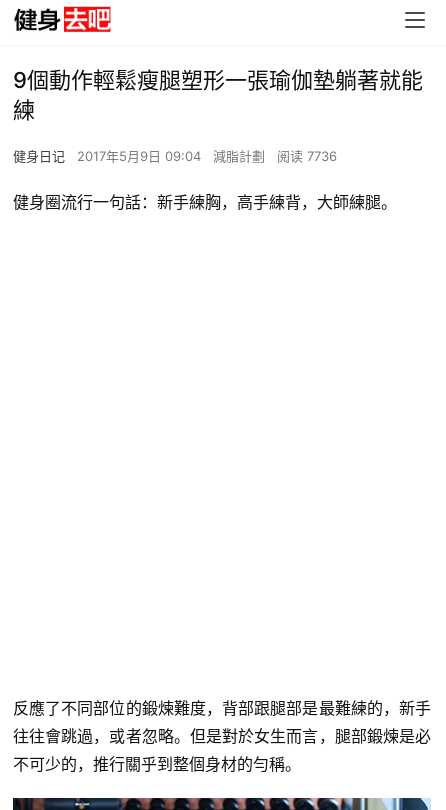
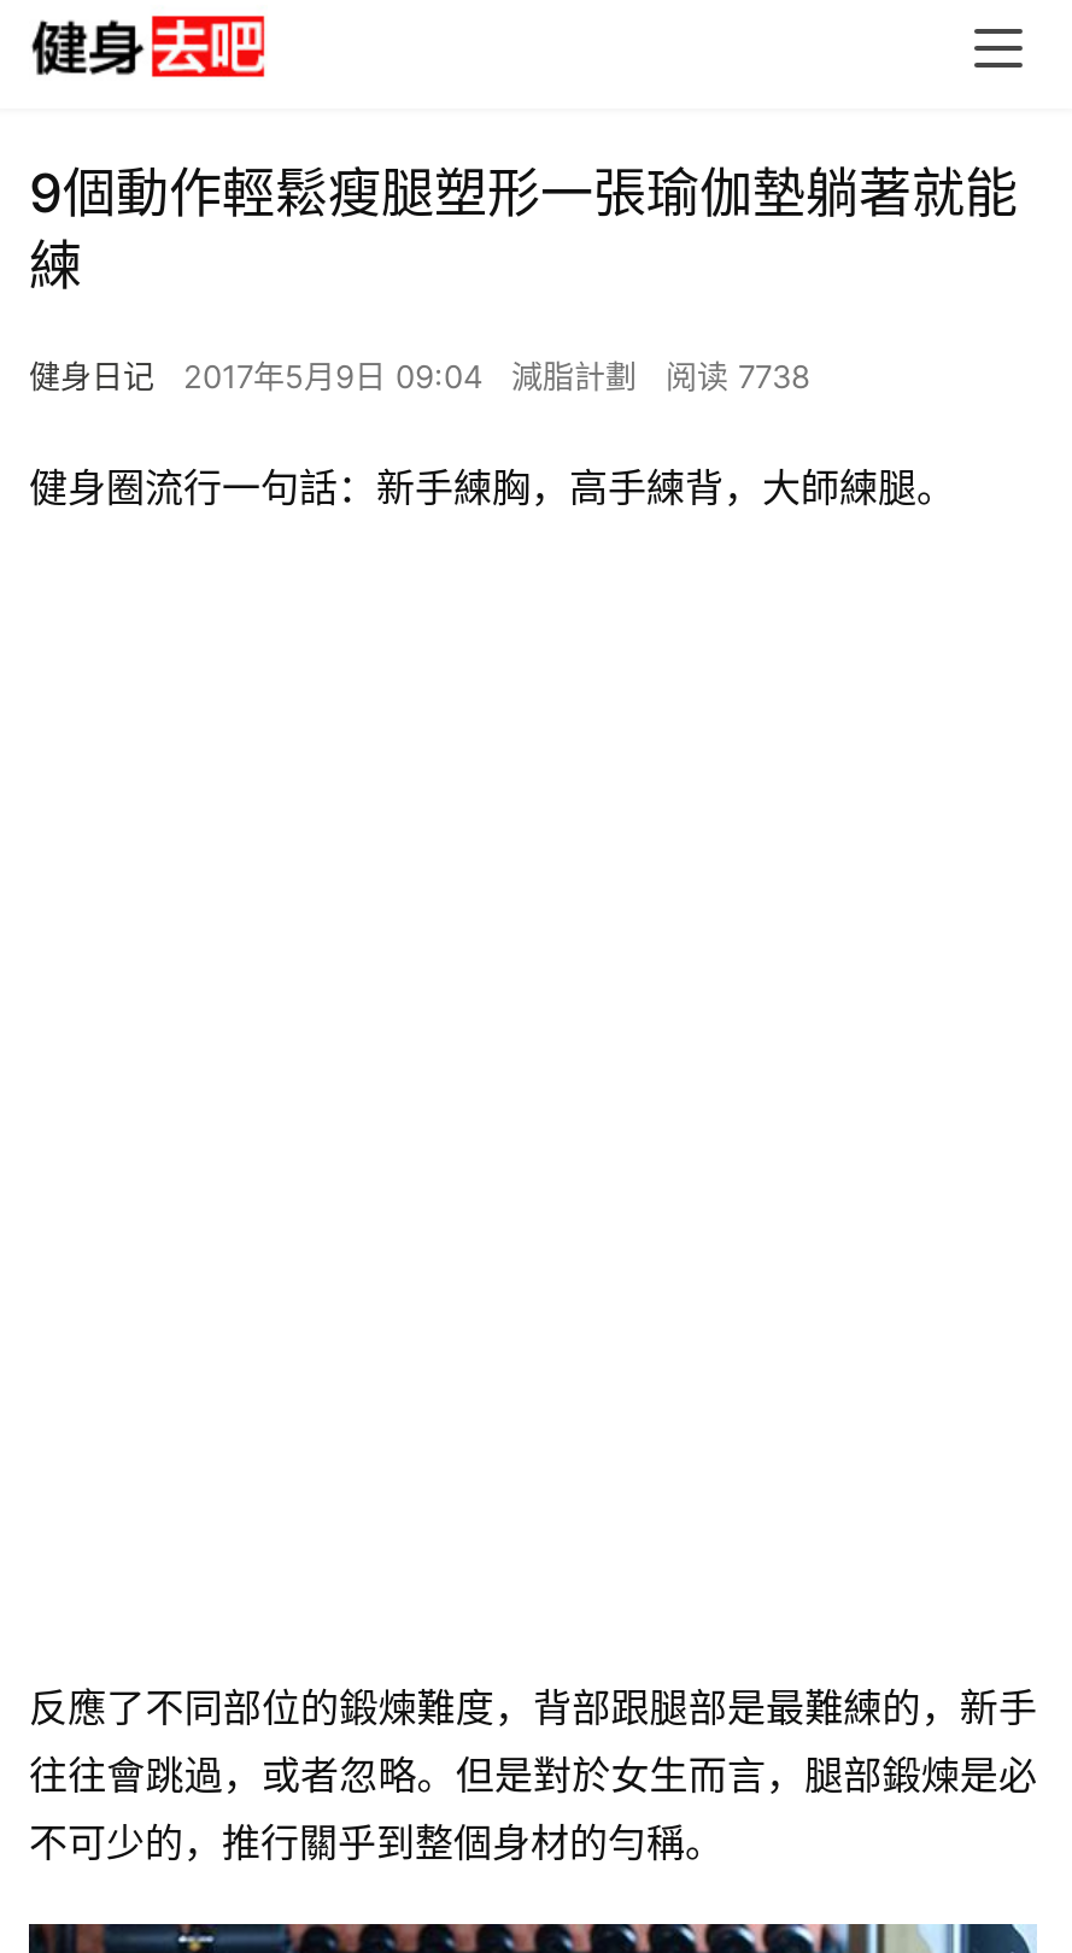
- 健身日记 2017年5月9日 09:04 減脂計劃 阅读 7736
+ 健身日记 2017年5月9日 09:04 減脂計劃 阅读 7738
